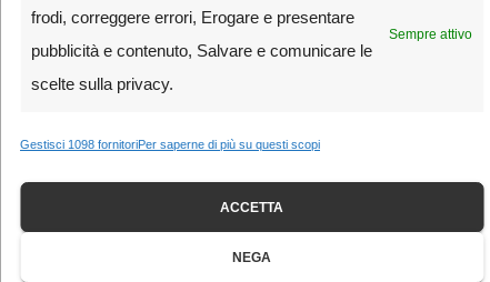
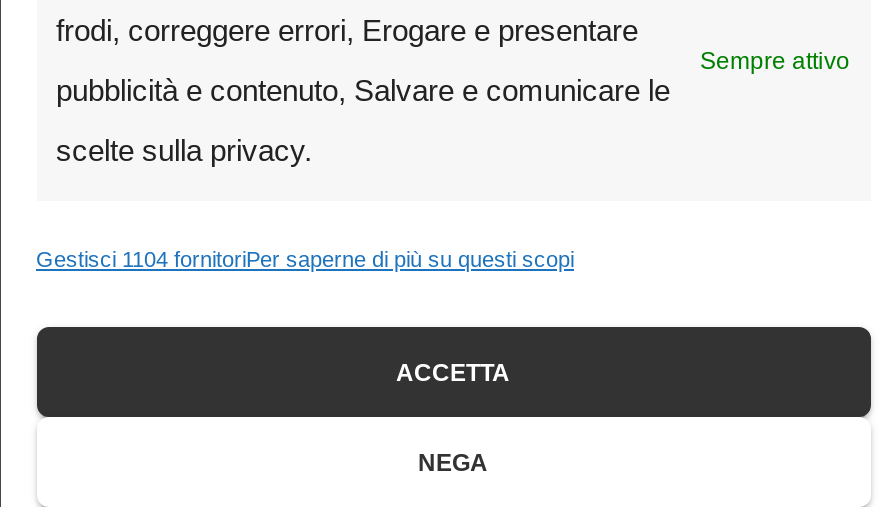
- Gestisci 1098 fornitoriPer saperne di più su questi scopi
+ Gestisci 1104 fornitoriPer saperne di più su questi scopi
